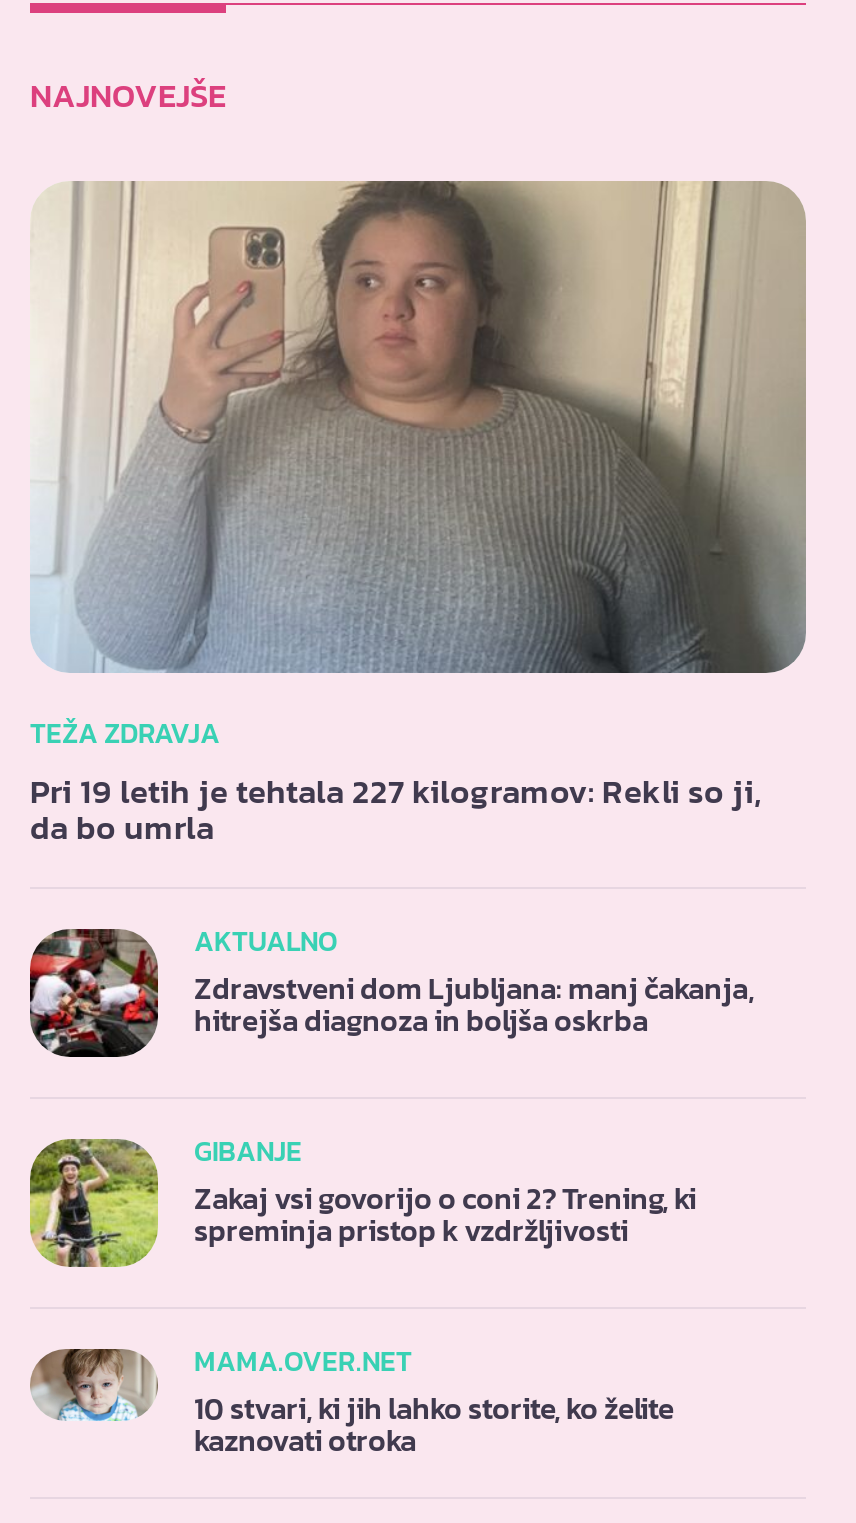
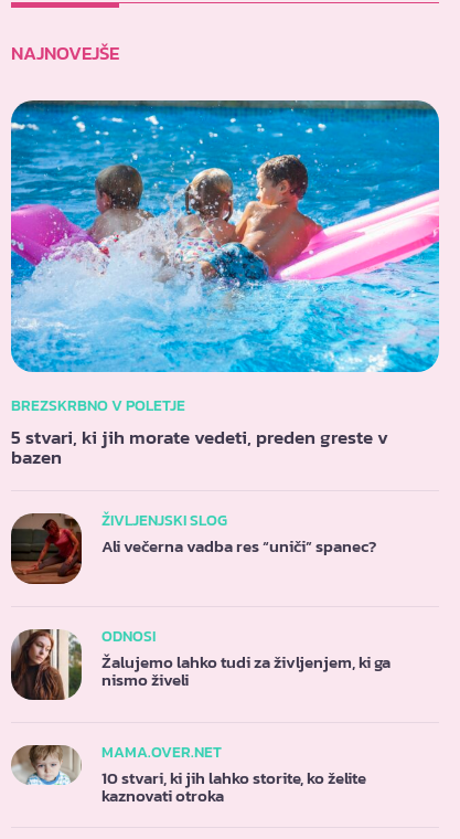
- [image]
- TEŽA ZDRAVJA
- Pri 19 letih je tehtala 227 kilogramov: Rekli so ji,
- da bo umrla
+ [image]
+ BREZSKRBNO V POLETJE
+ 5 stvari, ki jih morate vedeti, preden greste v
+ bazen

- [image]
- AKTUALNO
- Zdravstveni dom Ljubljana: manj čakanja,
- hitrejša diagnoza in boljša oskrba
+ [image]
+ ŽIVLJENJSKI SLOG
+ Ali večerna vadba res “uniči” spanec?

- [image]
- GIBANJE
- Zakaj vsi govorijo o coni 2? Trening, ki
- spreminja pristop k vzdržljivosti
+ [image]
+ ODNOSI
+ Žalujemo lahko tudi za življenjem, ki ga
+ nismo živeli
